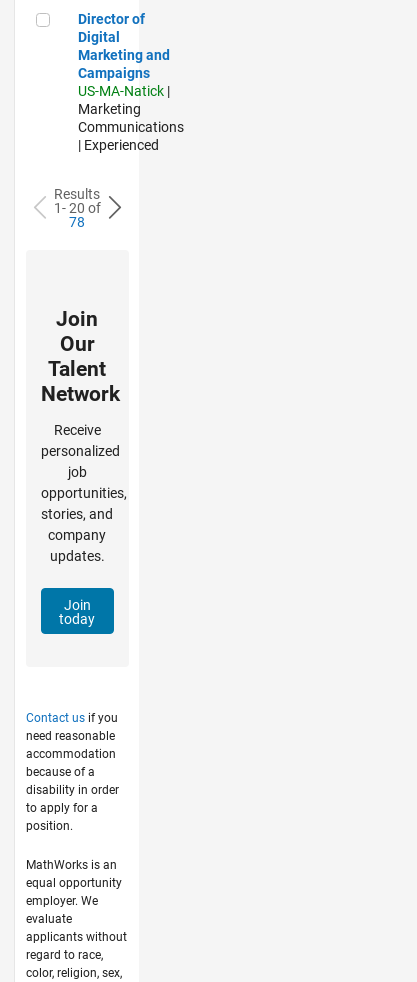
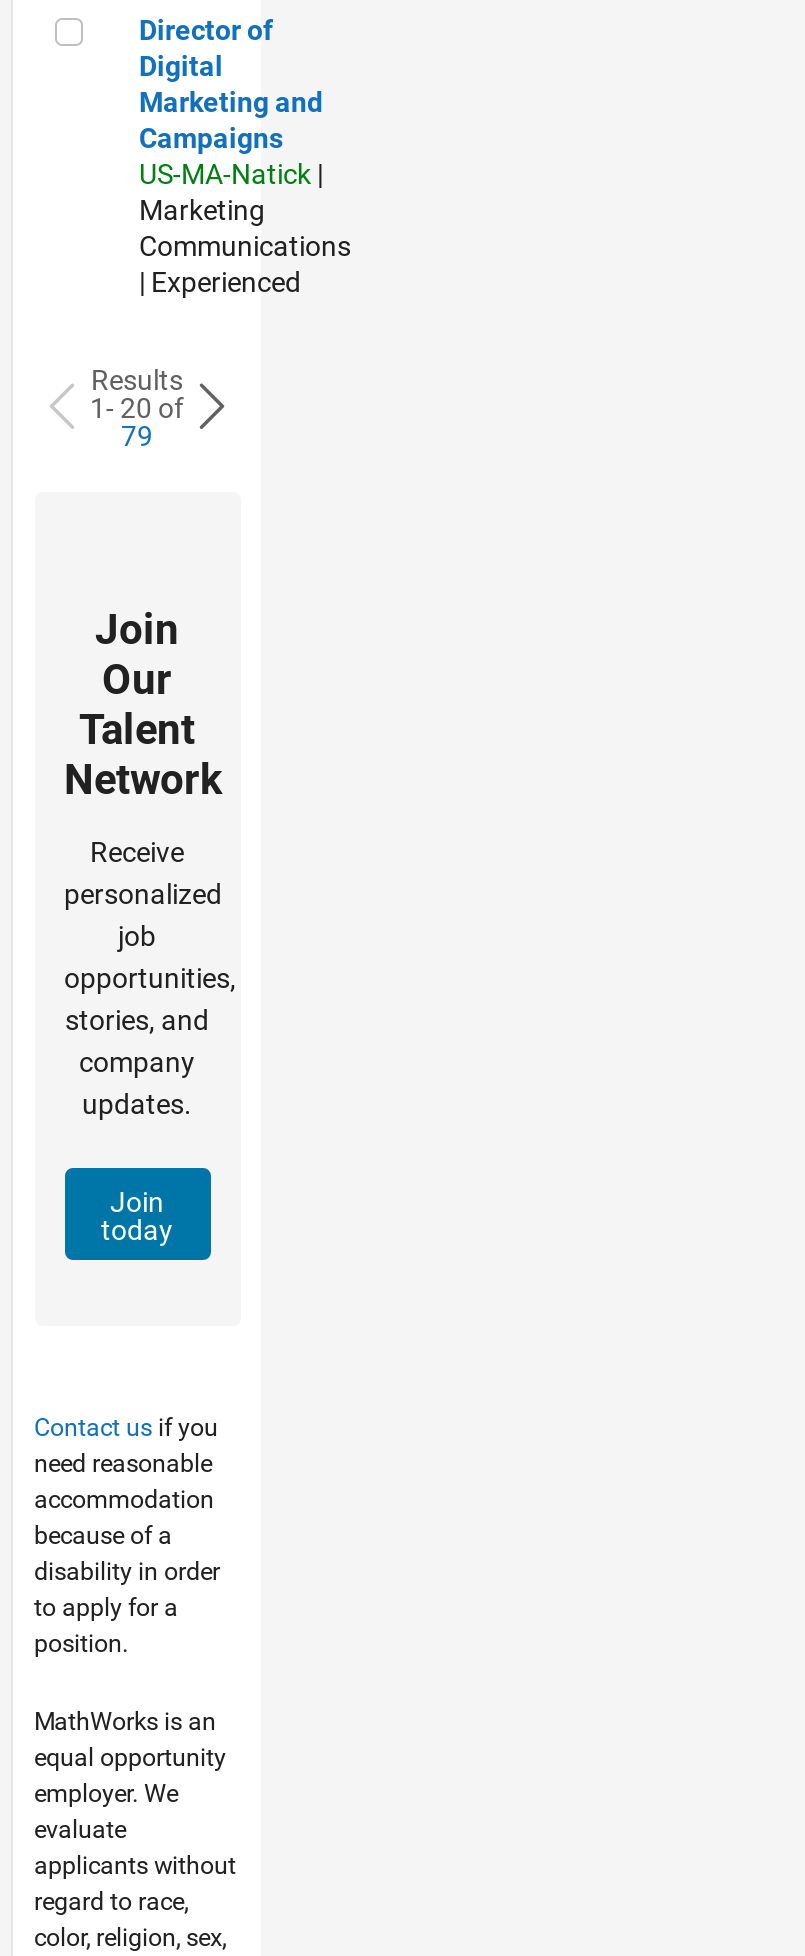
- 78
+ 79
